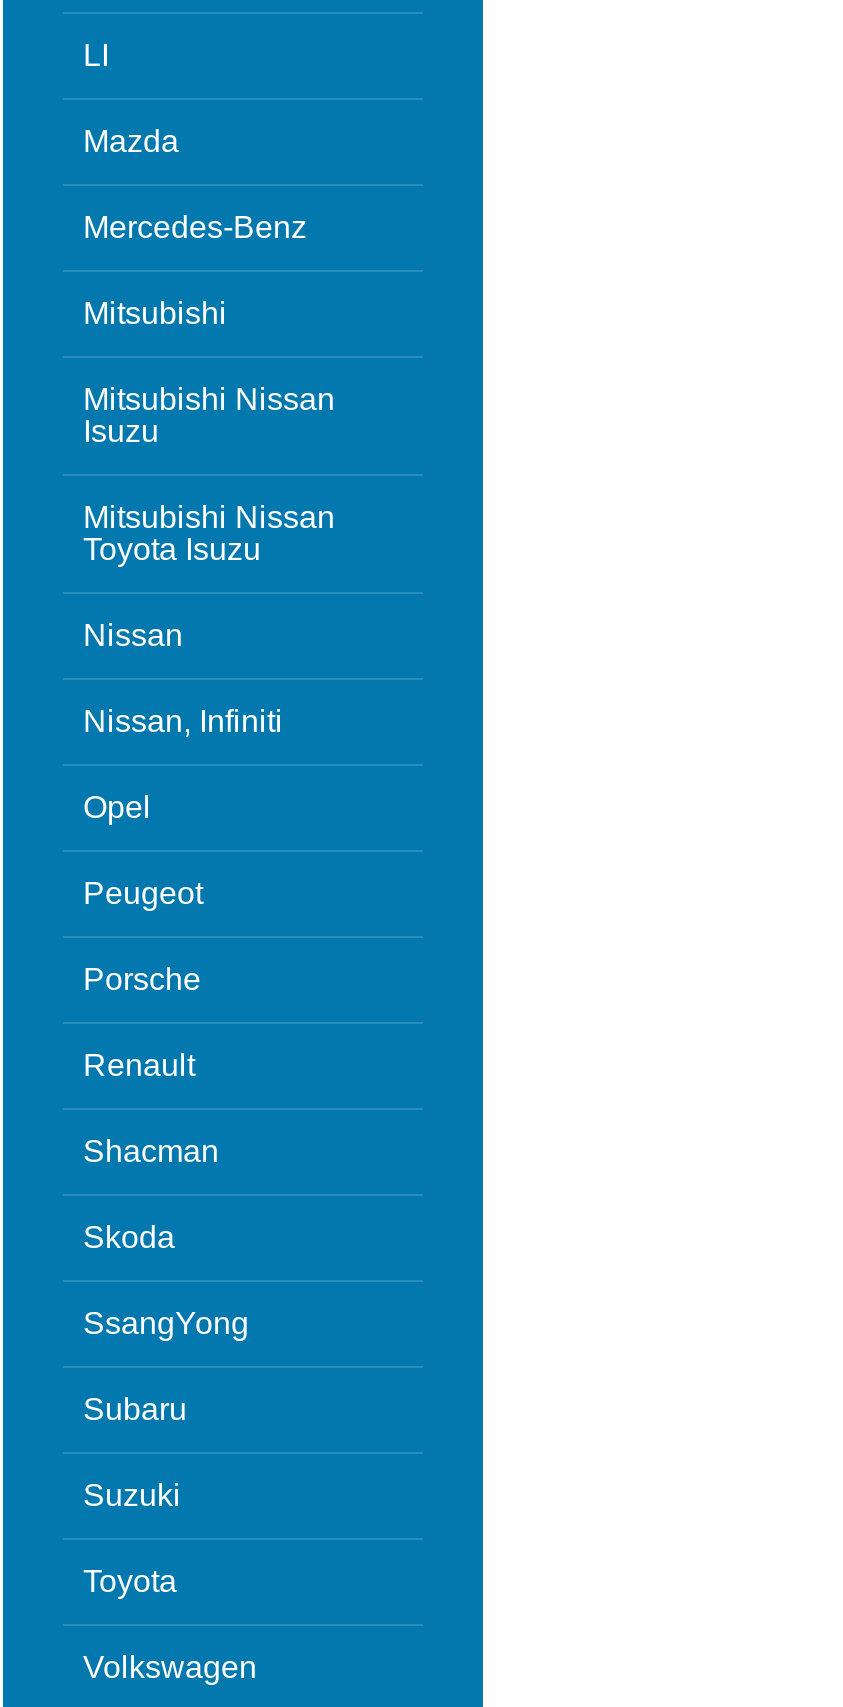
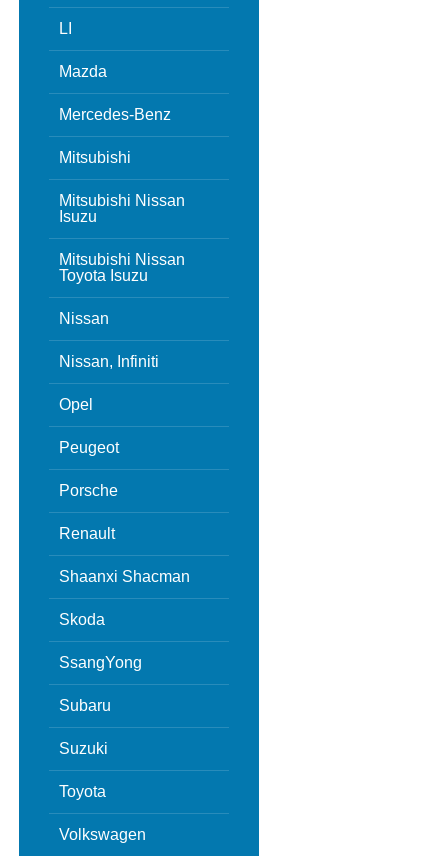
- Shacman
+ Shaanxi Shacman
